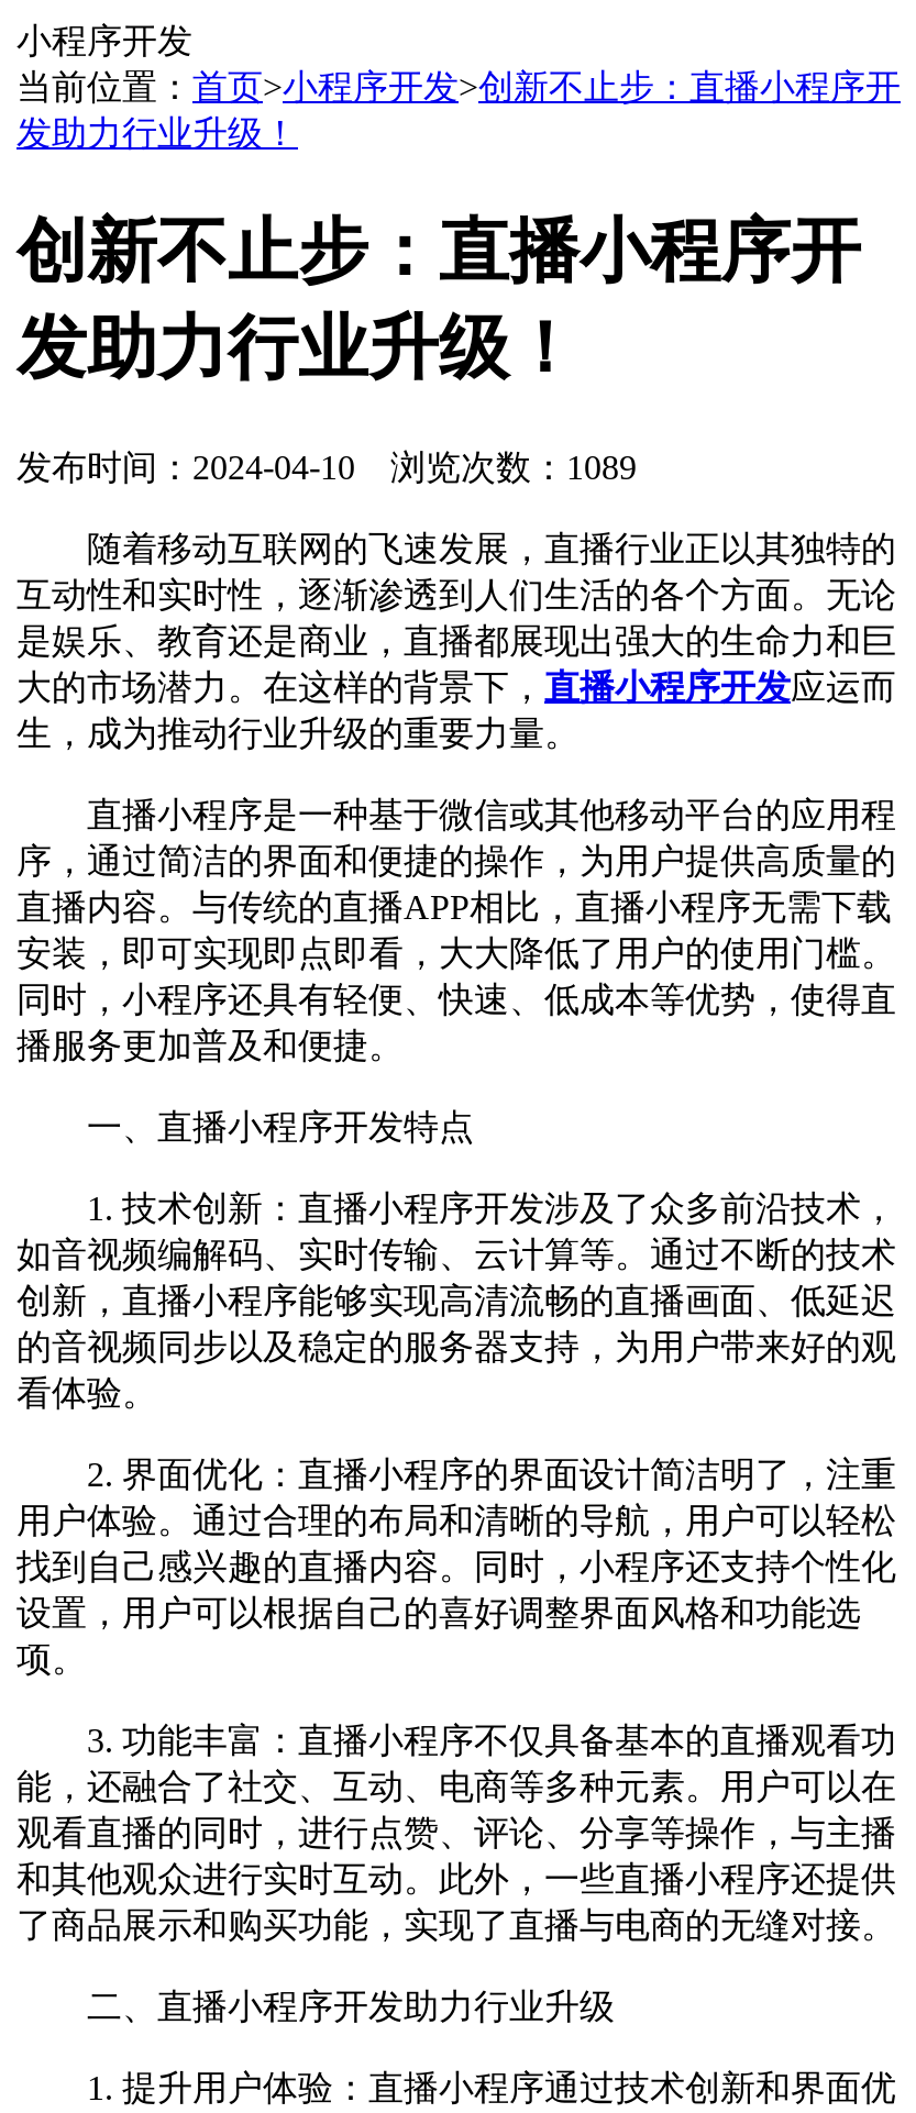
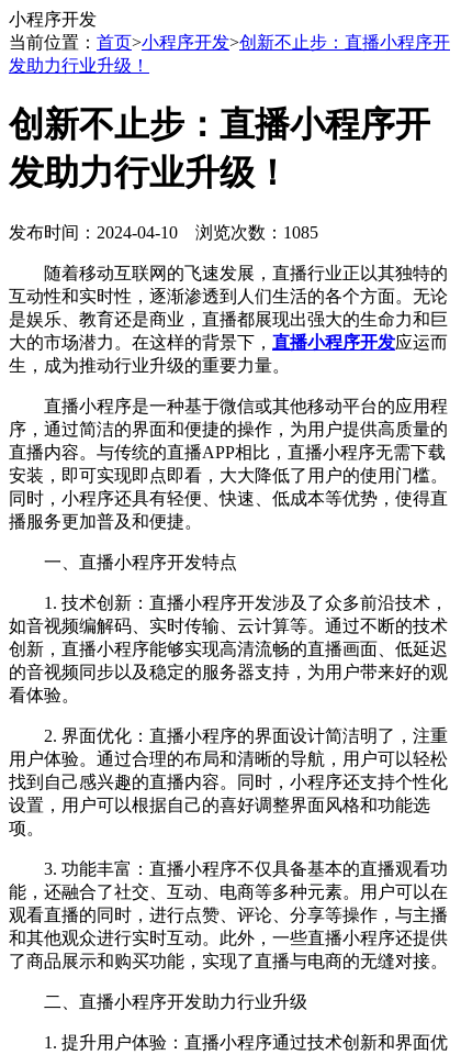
- 发布时间：2024-04-10 浏览次数：1089
+ 发布时间：2024-04-10 浏览次数：1085
